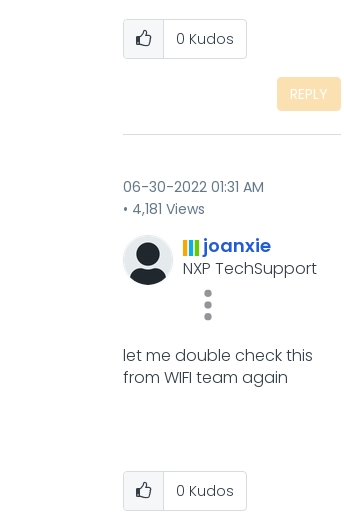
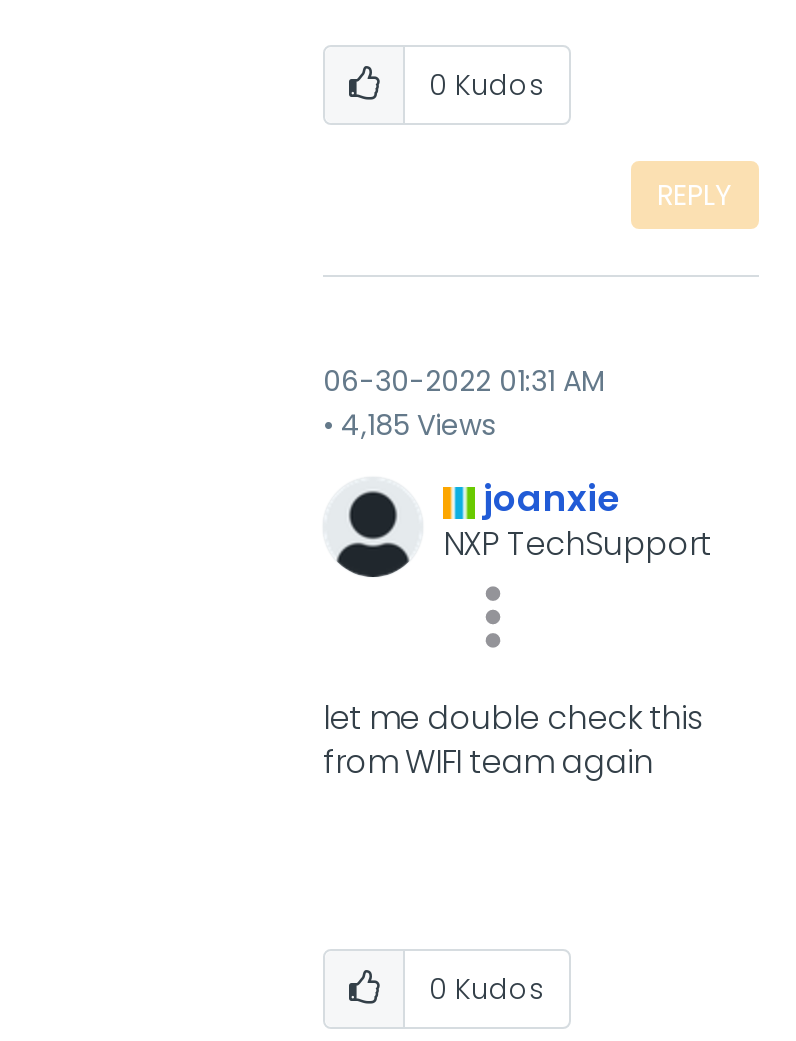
- 4,181 Views
+ 4,185 Views
